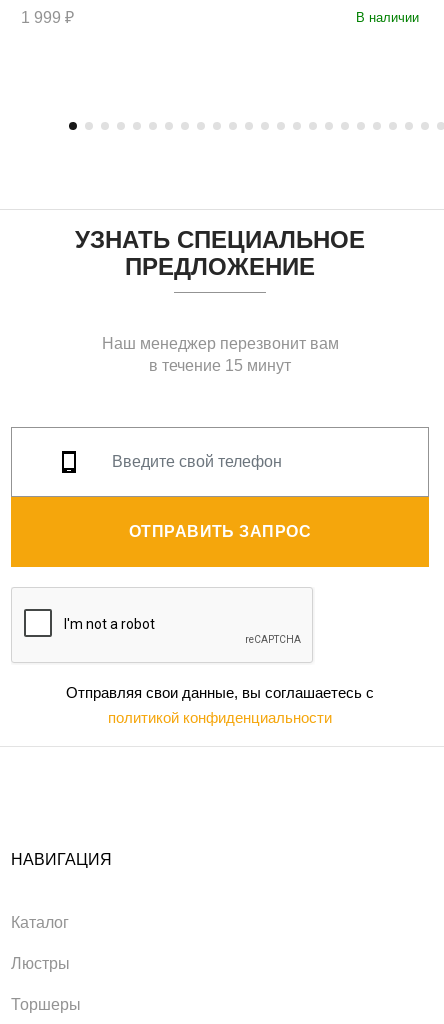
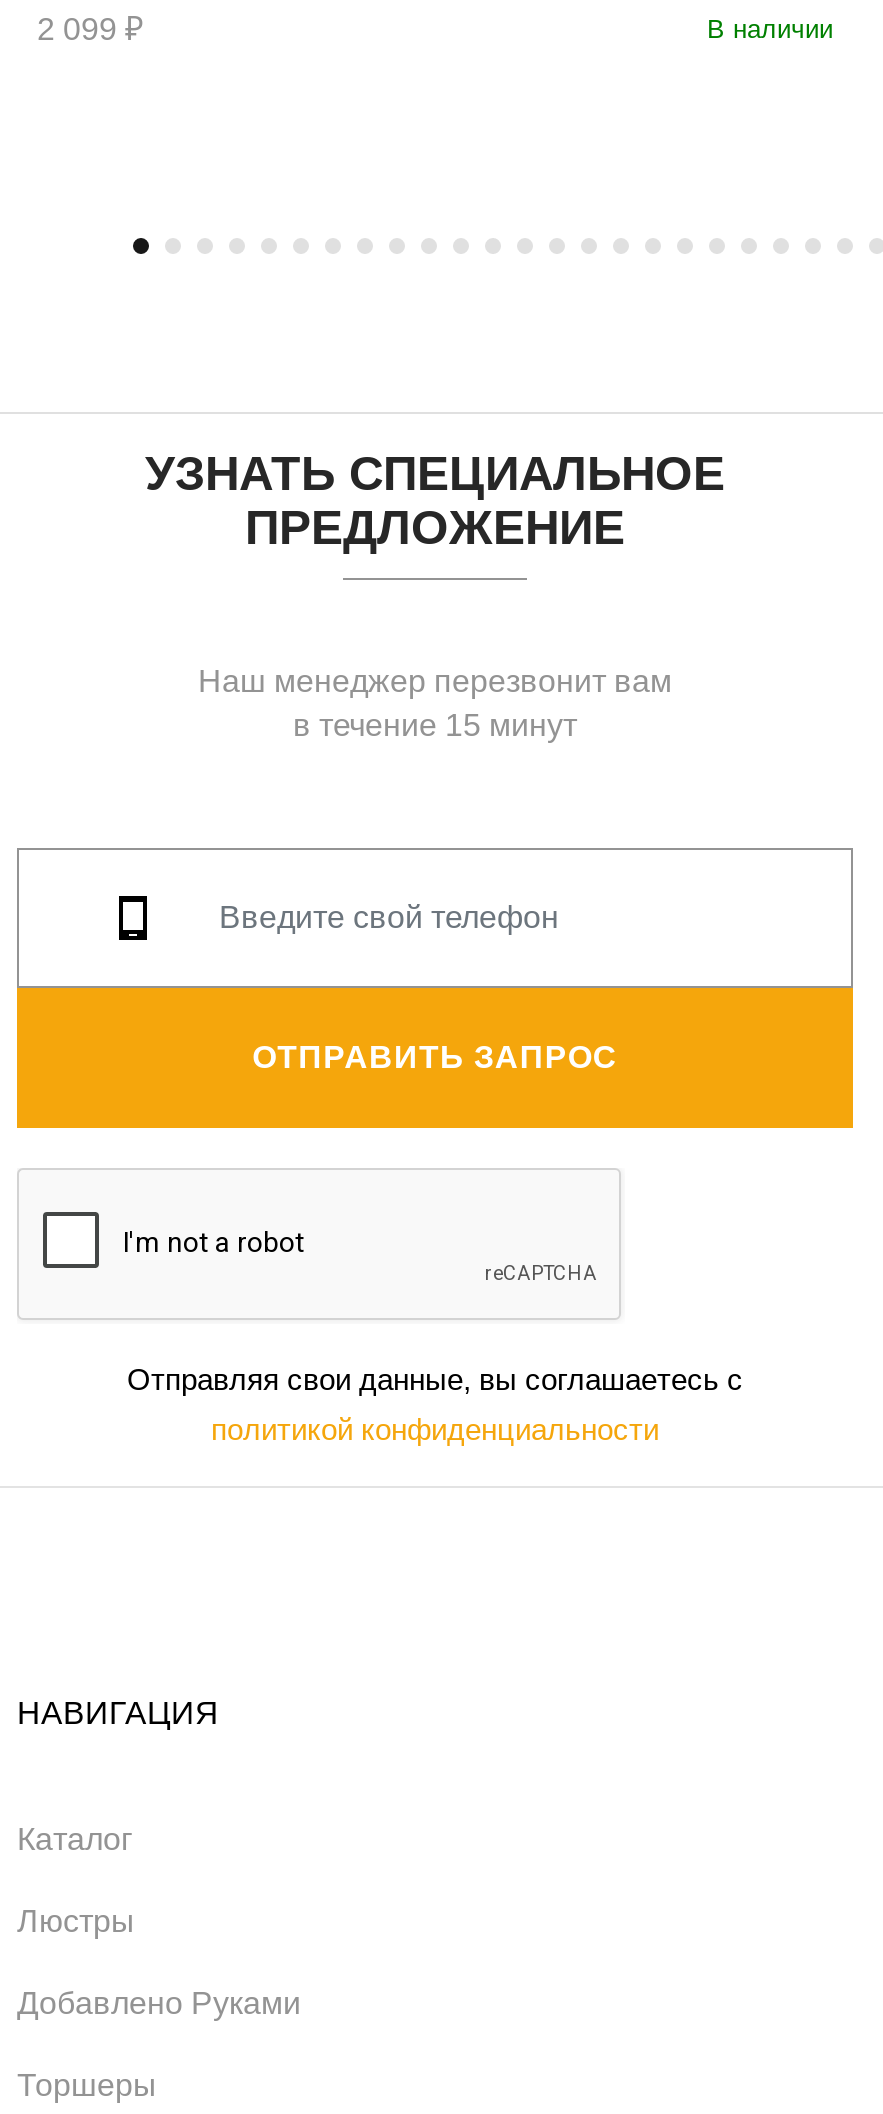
- 1 999 ₽
+ 2 099 ₽

+ Добавлено Руками
